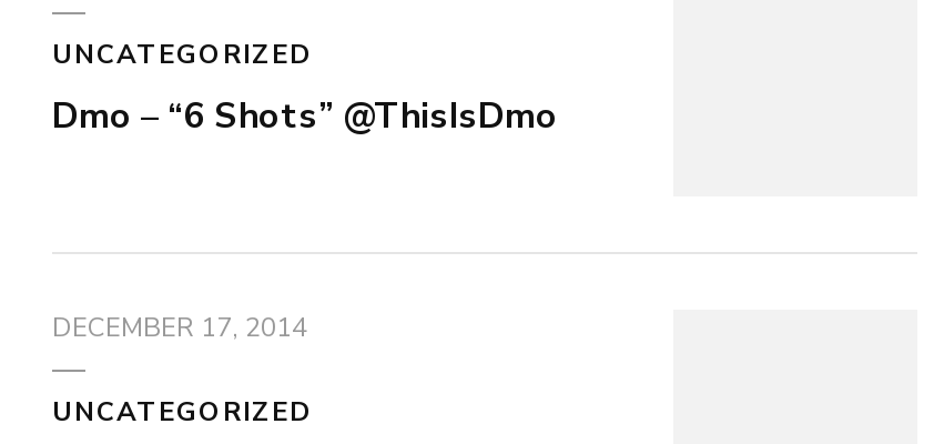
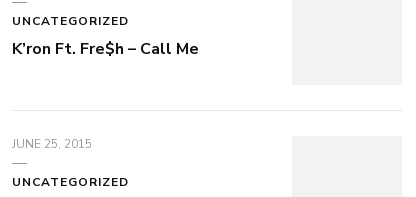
- Dmo – “6 Shots” @ThisIsDmo
+ K’ron Ft. Fre$h – Call Me

- DECEMBER 17, 2014
+ JUNE 25, 2015
